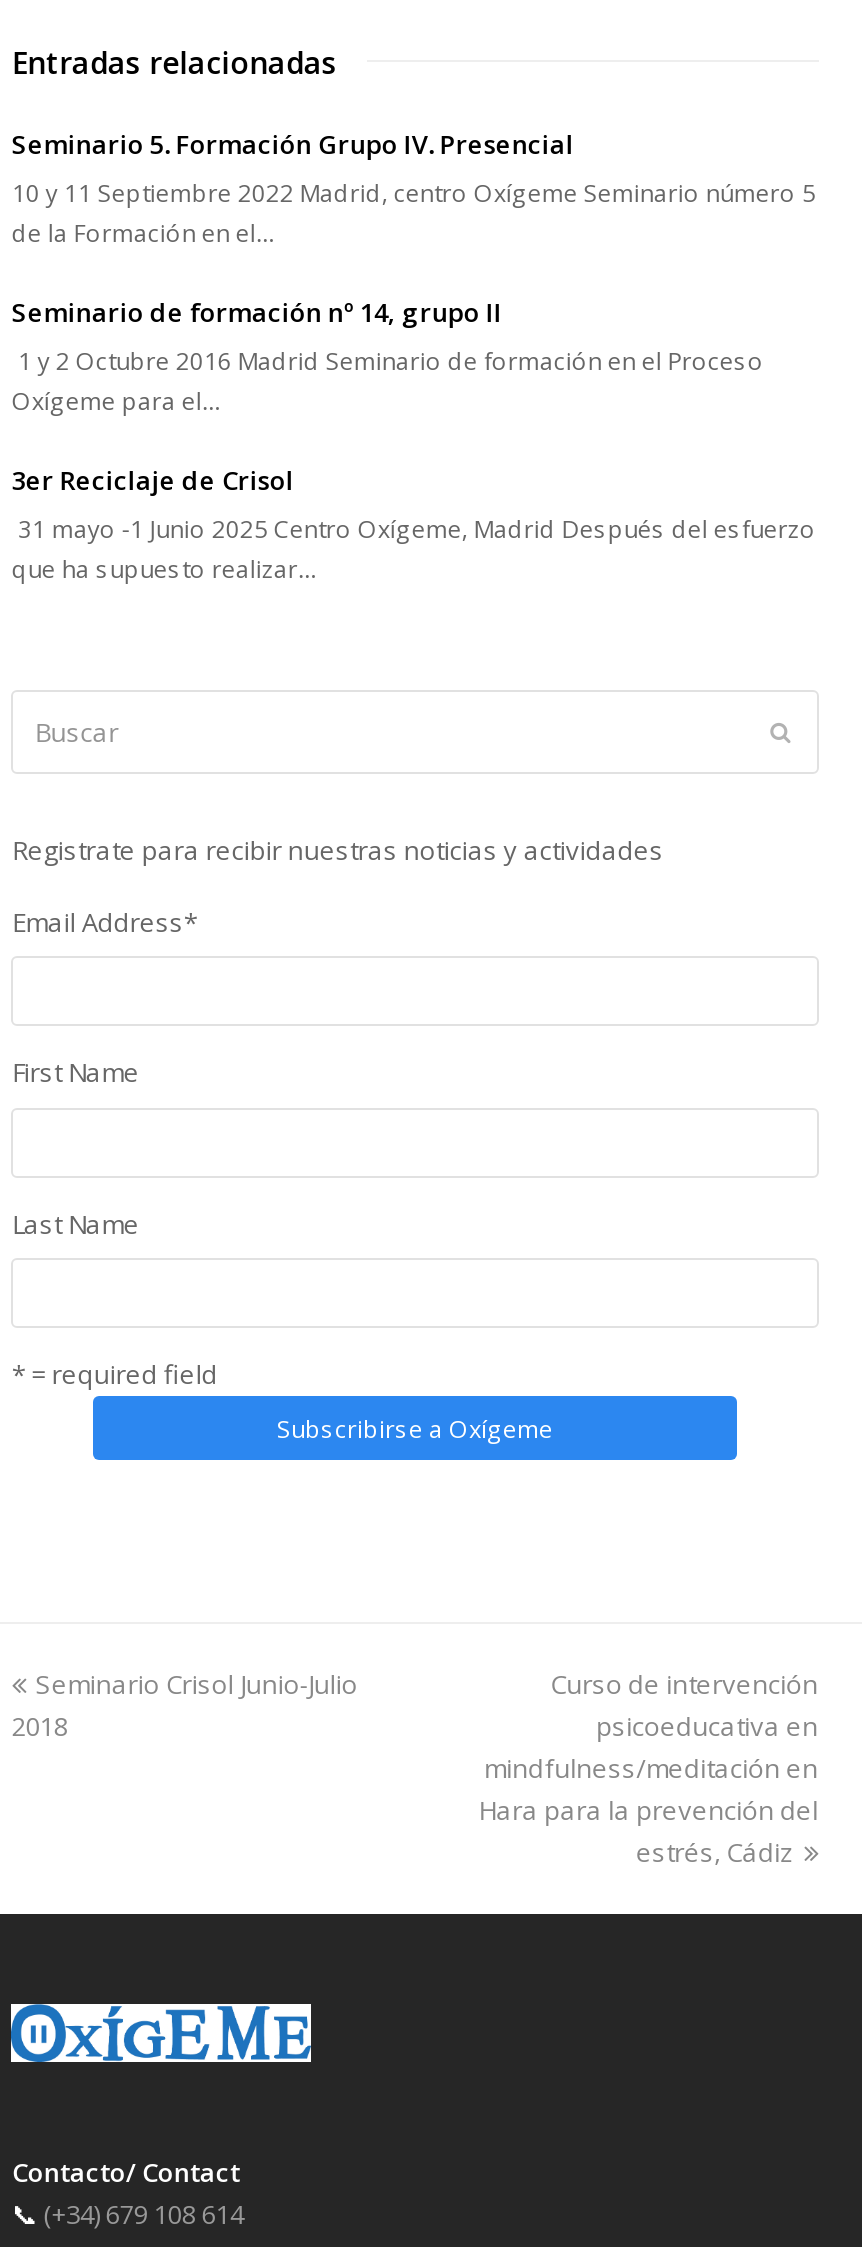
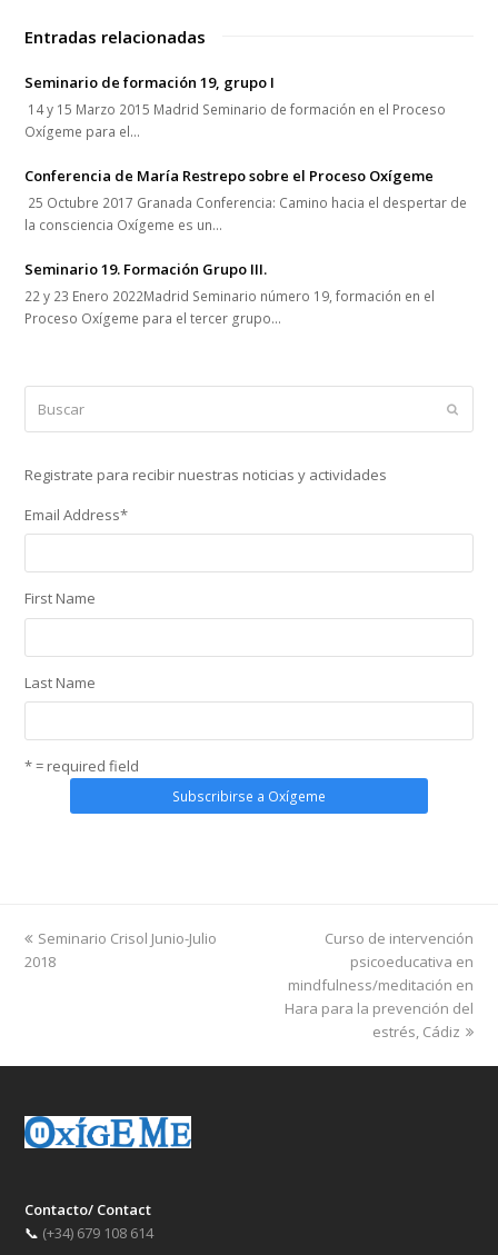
- Seminario 5. Formación Grupo IV. Presencial
- 10 y 11 Septiembre 2022 Madrid, centro Oxígeme Seminario número 5
- de la Formación en el…
- Seminario de formación nº 14, grupo II
- 1 y 2 Octubre 2016 Madrid Seminario de formación en el Proceso
+ Seminario de formación 19, grupo I
+ 14 y 15 Marzo 2015 Madrid Seminario de formación en el Proceso

moved up: Oxígeme para el…

- 3er Reciclaje de Crisol
- 31 mayo -1 Junio 2025 Centro Oxígeme, Madrid Después del esfuerzo
- que ha supuesto realizar…
+ Conferencia de María Restrepo sobre el Proceso Oxígeme
+ 25 Octubre 2017 Granada Conferencia: Camino hacia el despertar de
+ la consciencia Oxígeme es un…
+ Seminario 19. Formación Grupo III.
+ 22 y 23 Enero 2022Madrid Seminario número 19, formación en el
+ Proceso Oxígeme para el tercer grupo…
